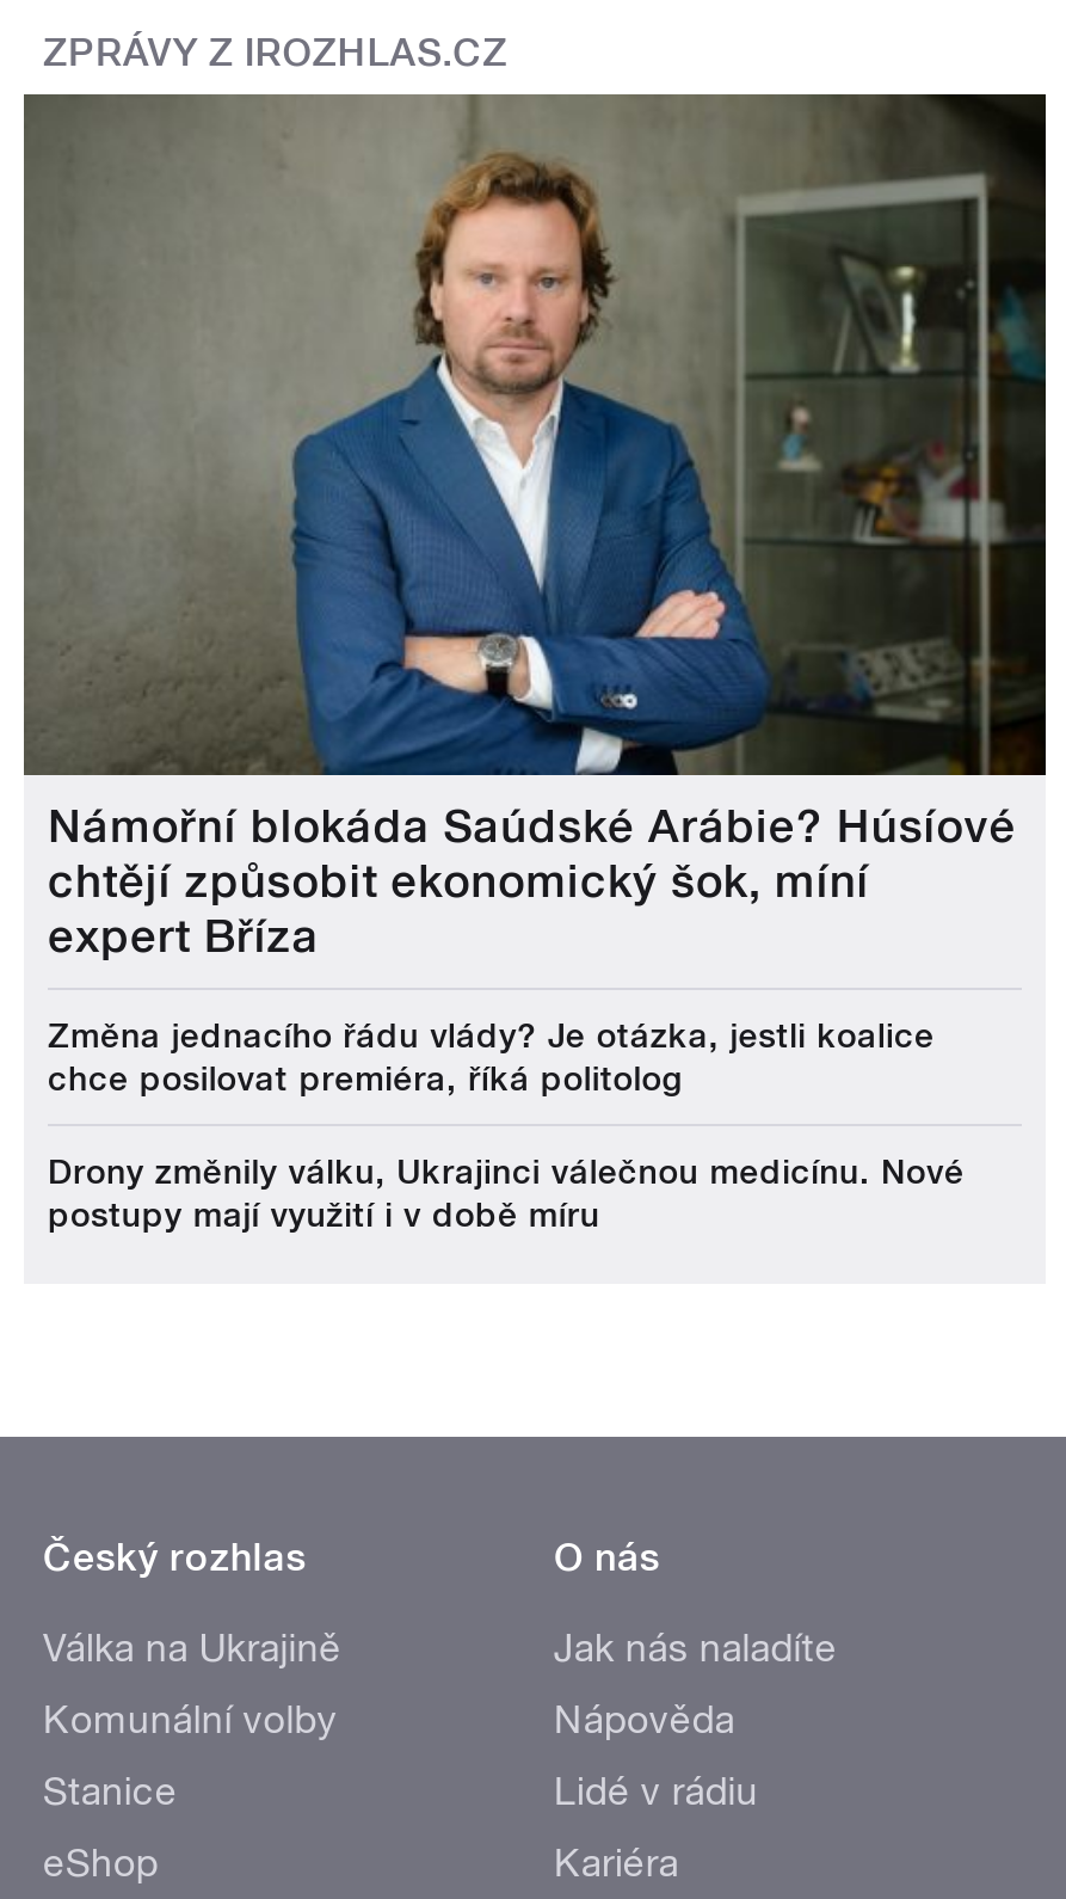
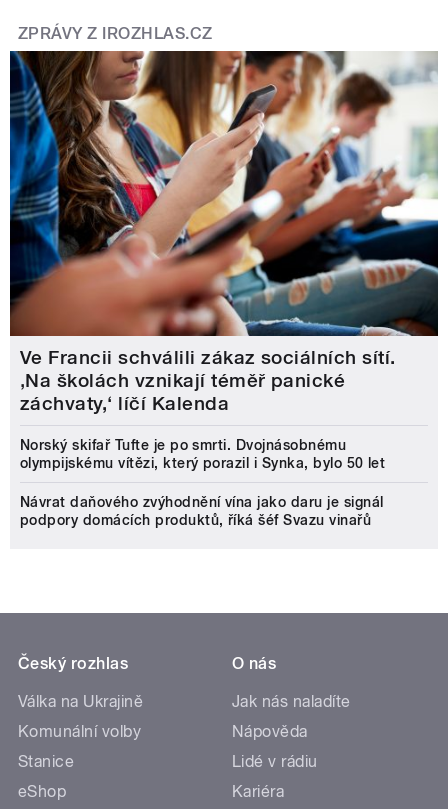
- [image]
- Námořní blokáda Saúdské Arábie? Húsíové
- chtějí způsobit ekonomický šok, míní
- expert Bříza
+ [image]
+ Ve Francii schválili zákaz sociálních sítí.
+ ‚Na školách vznikají téměř panické
+ záchvaty,‘ líčí Kalenda

- Změna jednacího řádu vlády? Je otázka, jestli koalice
- chce posilovat premiéra, říká politolog
+ Norský skifař Tufte je po smrti. Dvojnásobnému
+ olympijskému vítězi, který porazil i Synka, bylo 50 let

- Drony změnily válku, Ukrajinci válečnou medicínu. Nové
- postupy mají využití i v době míru
+ Návrat daňového zvýhodnění vína jako daru je signál
+ podpory domácích produktů, říká šéf Svazu vinařů
